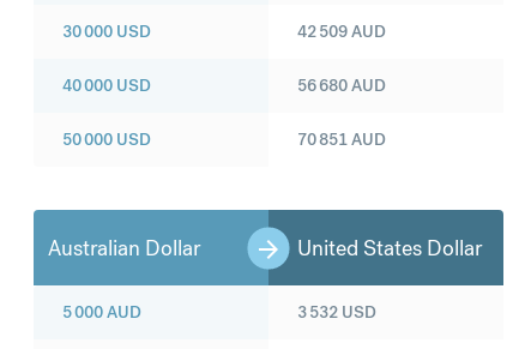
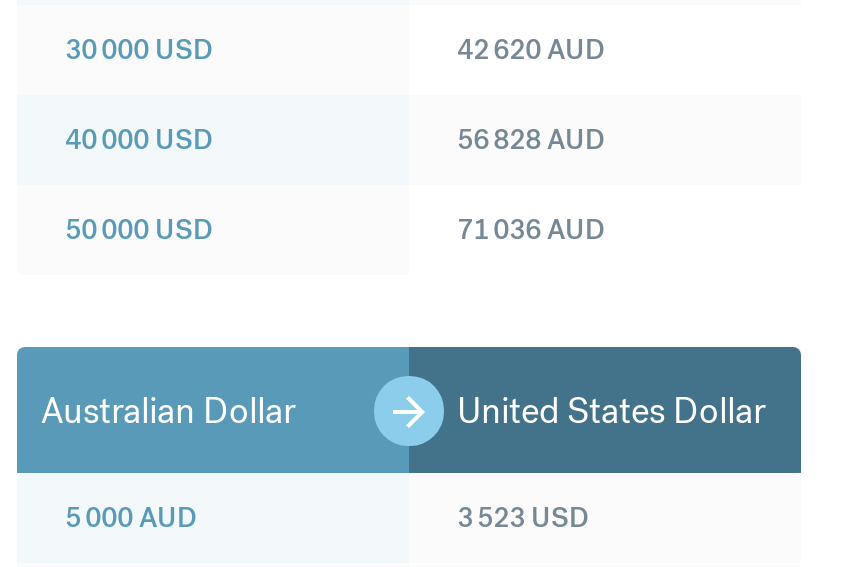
- 42 509AUD
+ 42 620AUD

- 56 680 AUD
+ 56 828 AUD

- 70 851AUD
+ 71 036AUD

- 3 532 USD
+ 3 523 USD
